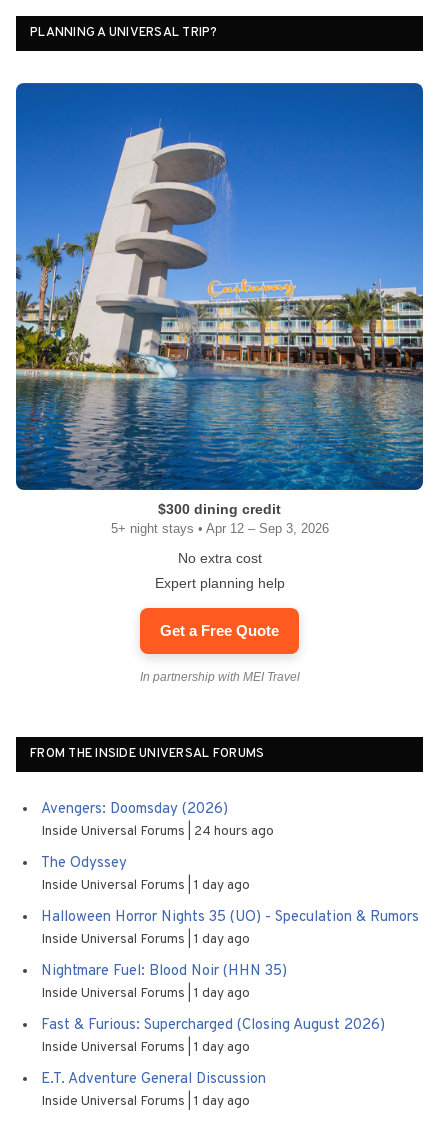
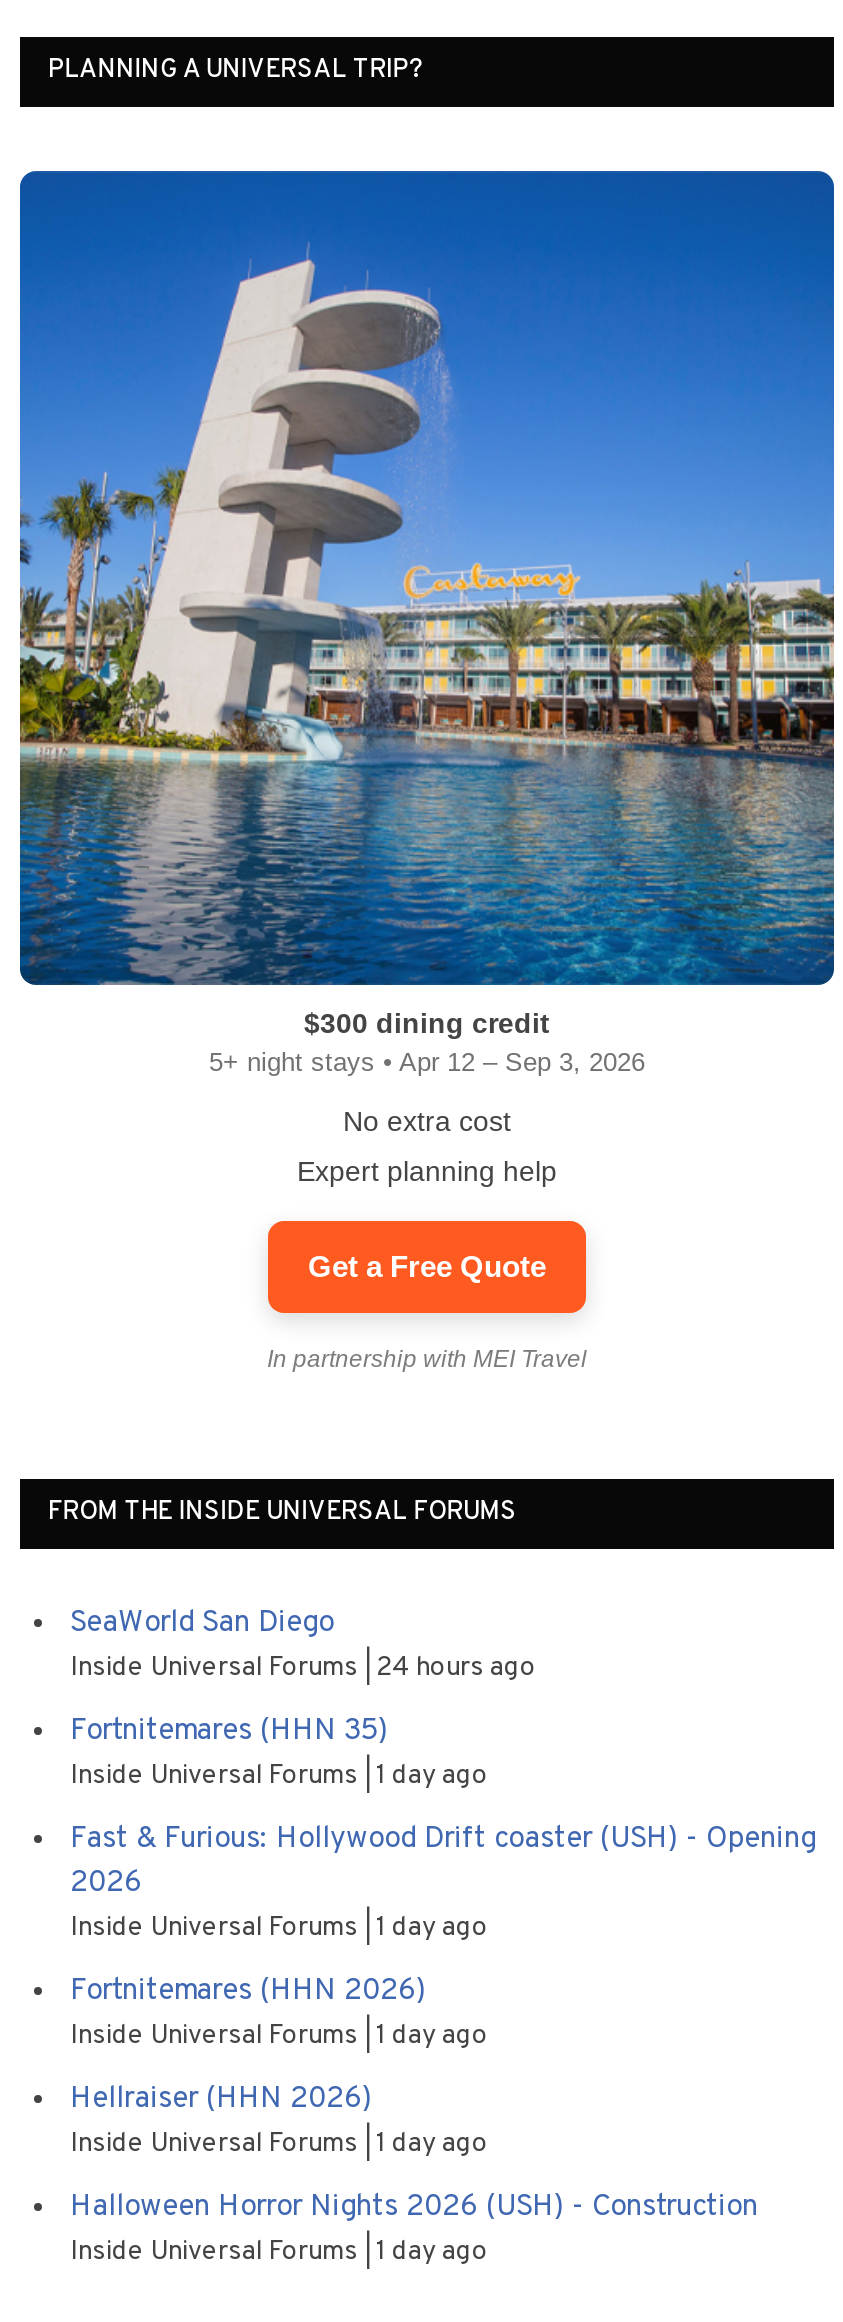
- Avengers: Doomsday (2026)
+ SeaWorld San Diego

- The Odyssey
+ Fortnitemares (HHN 35)

- Halloween Horror Nights 35 (UO) - Speculation & Rumors
+ Fast & Furious: Hollywood Drift coaster (USH) - Opening
+ 2026

- Nightmare Fuel: Blood Noir (HHN 35)
+ Fortnitemares (HHN 2026)

- Fast & Furious: Supercharged (Closing August 2026)
+ Hellraiser (HHN 2026)

- E.T. Adventure General Discussion
+ Halloween Horror Nights 2026 (USH) - Construction
